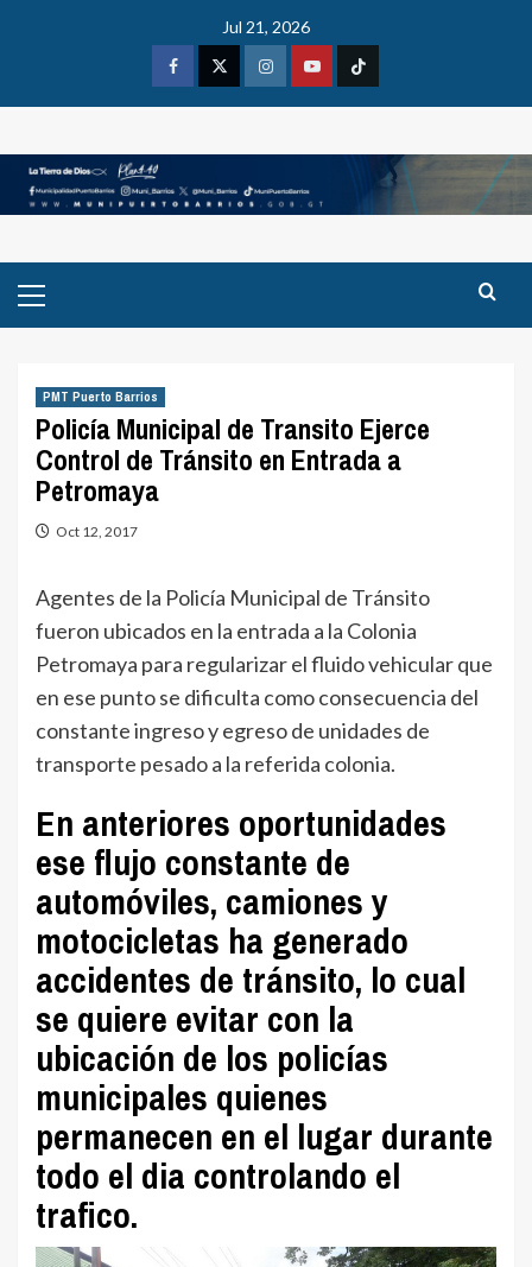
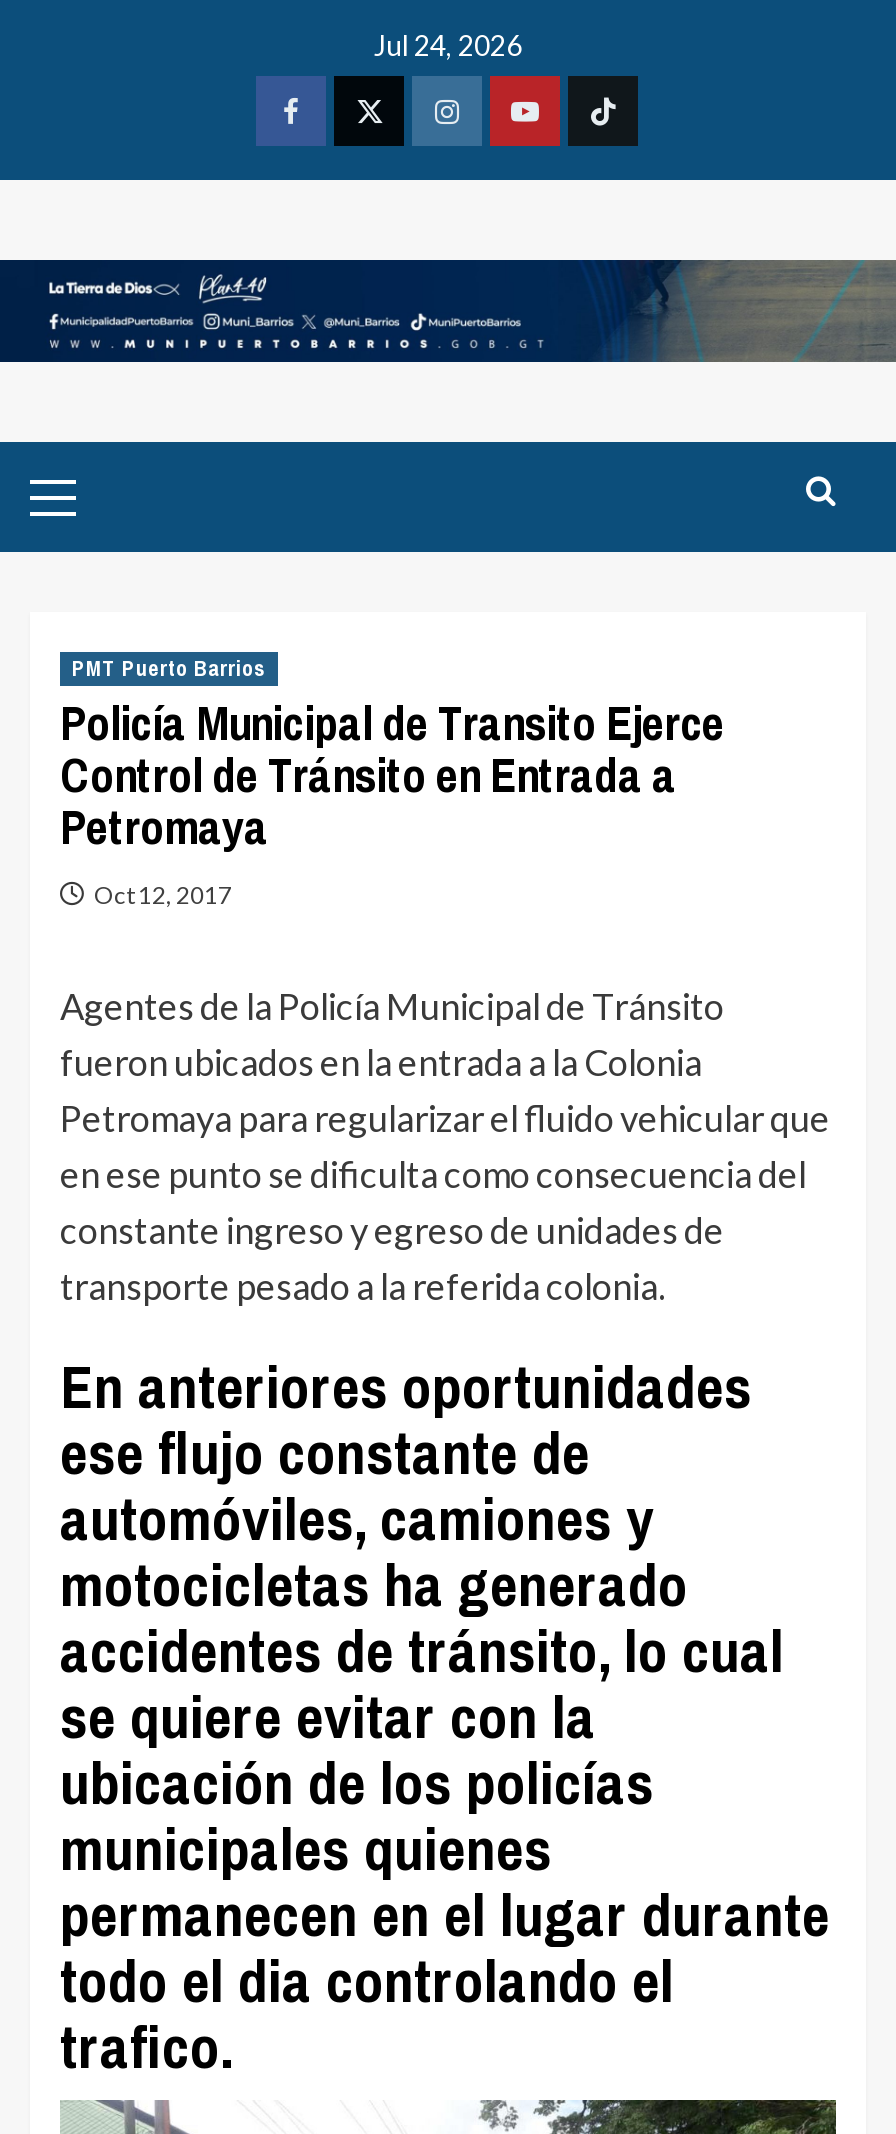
- Jul 21, 2026
+ Jul 24, 2026
